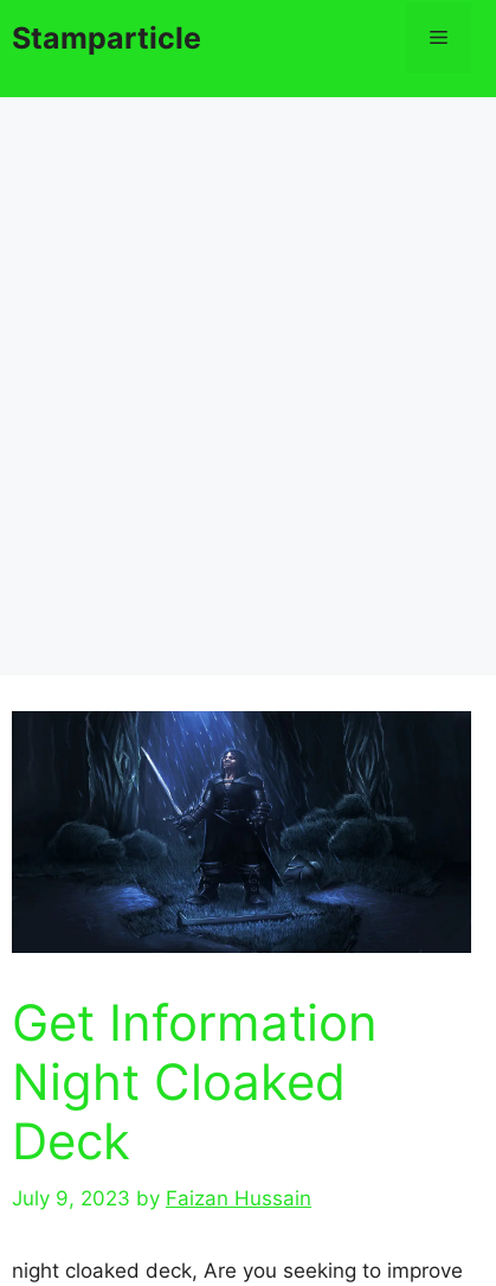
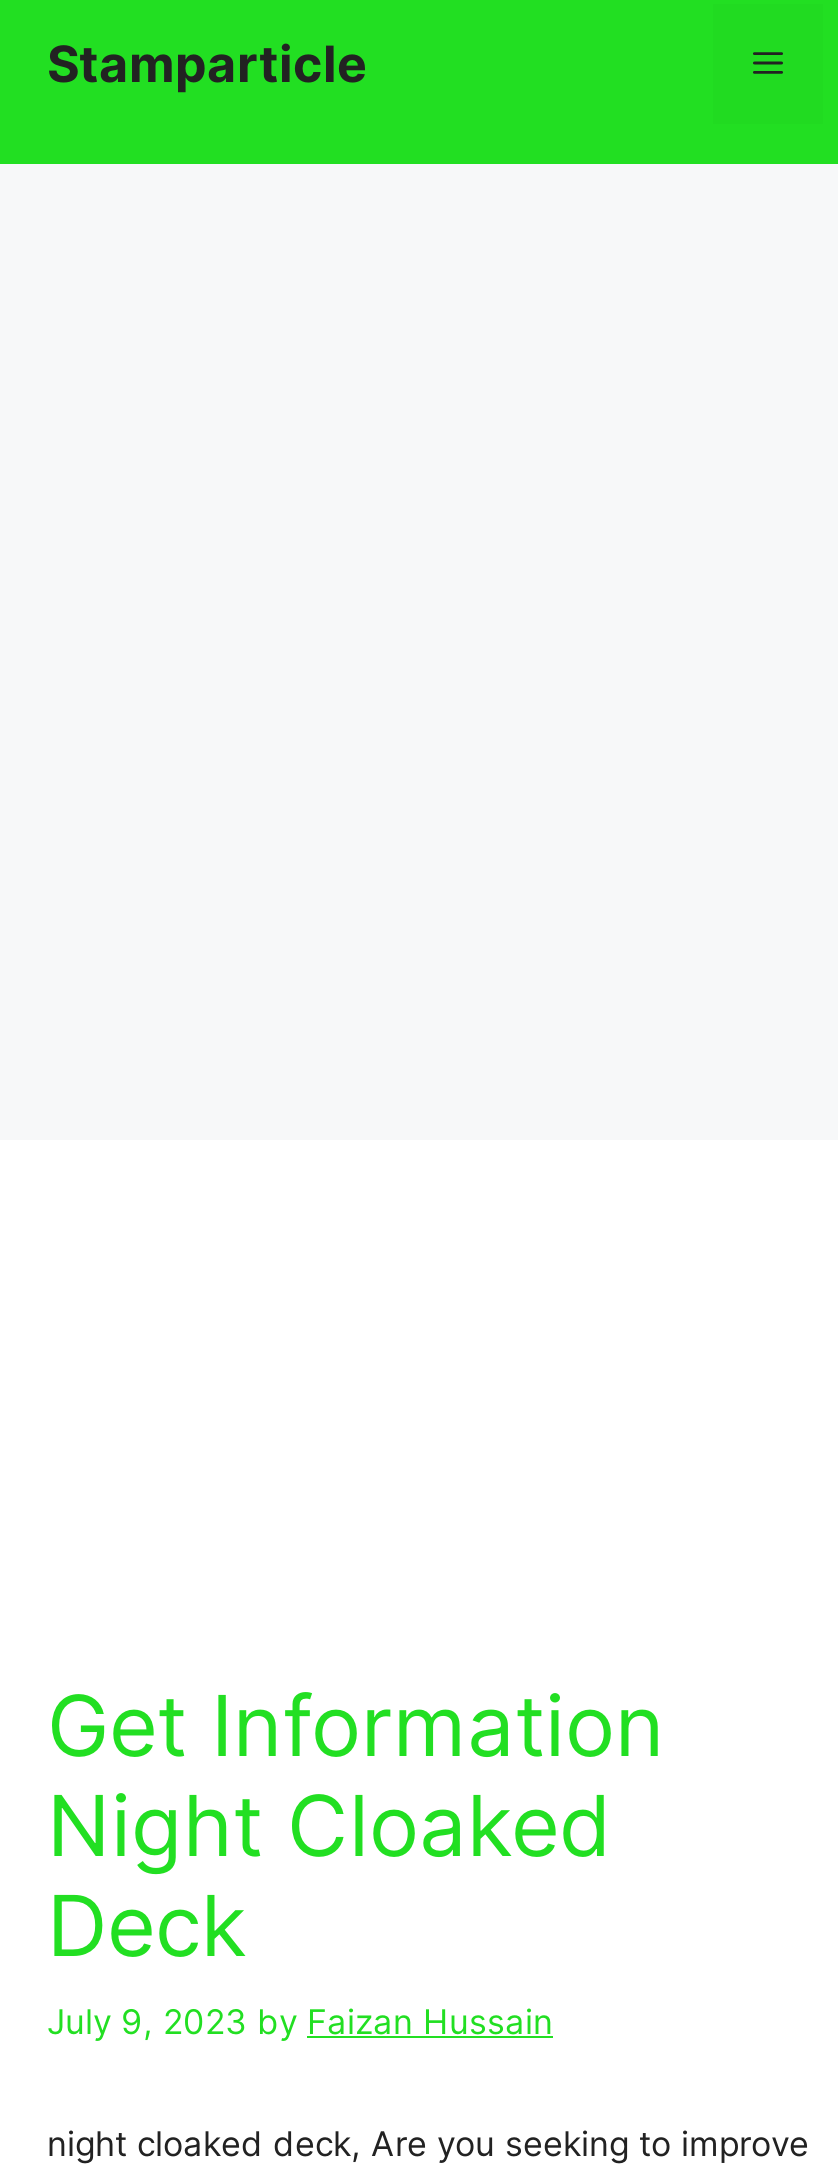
- [image]
